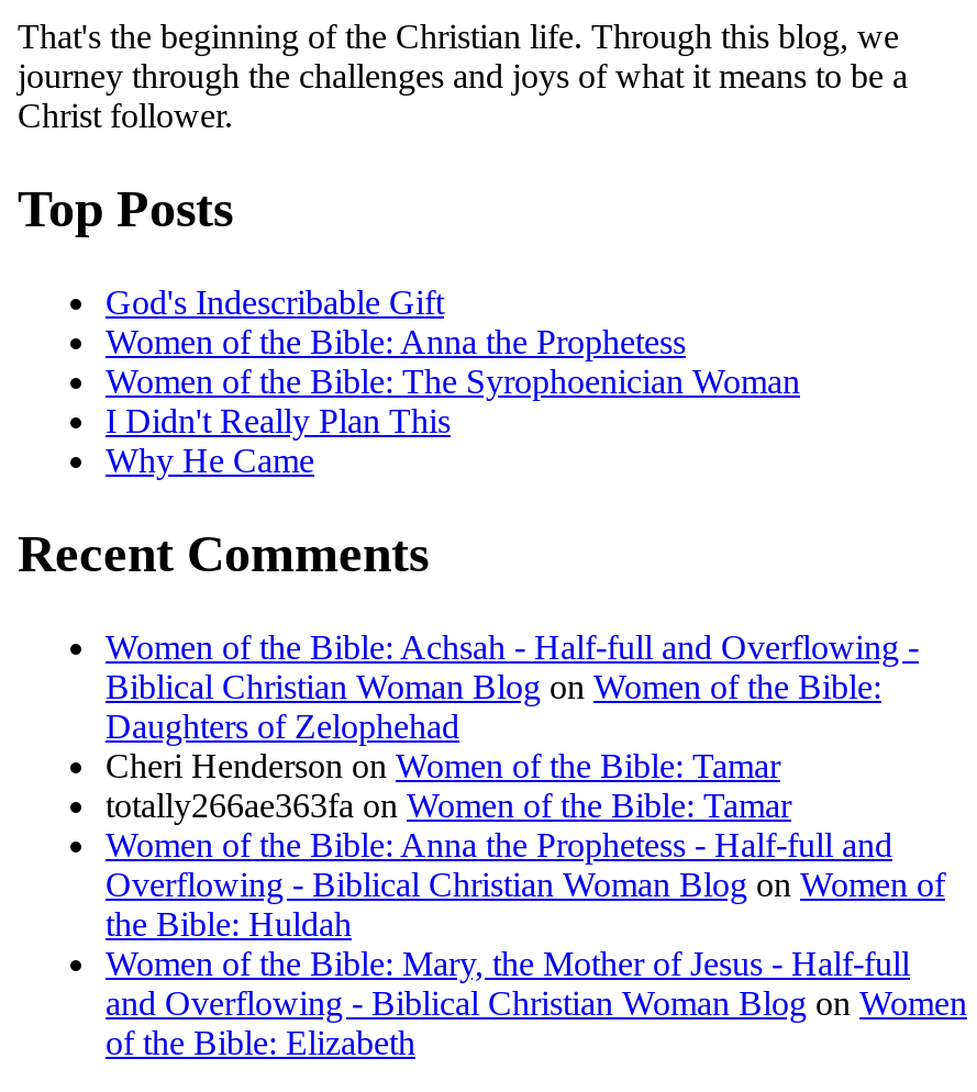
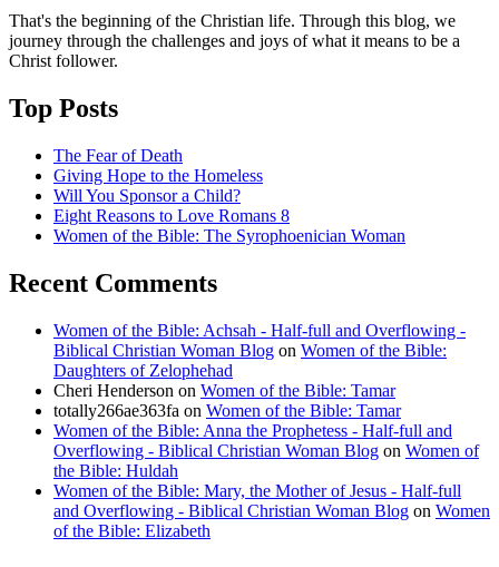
- God's Indescribable Gift
- Women of the Bible: Anna the Prophetess
+ The Fear of Death
+ Giving Hope to the Homeless
+ Will You Sponsor a Child?
+ Eight Reasons to Love Romans 8

moved down: Women of the Bible: The Syrophoenician Woman

- I Didn't Really Plan This
- Why He Came
